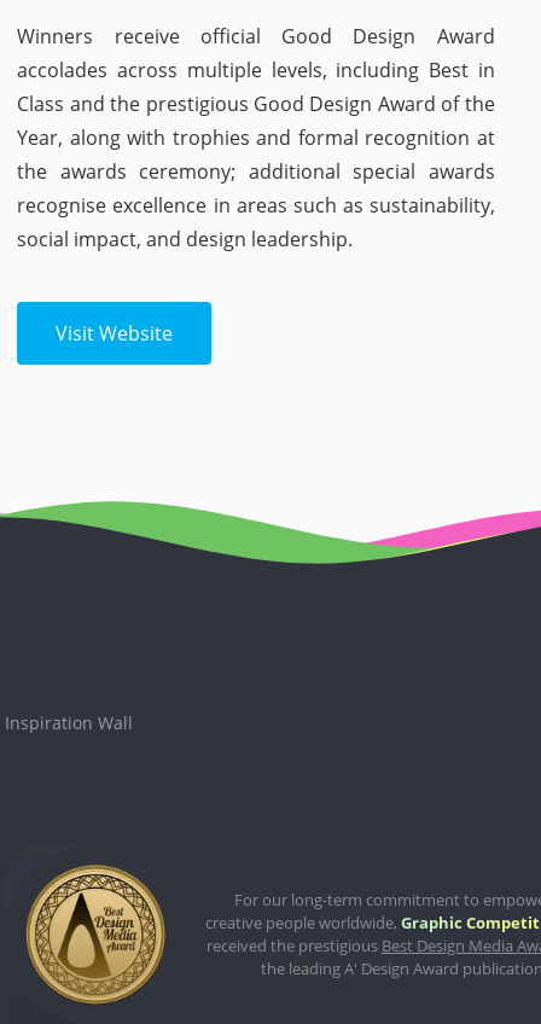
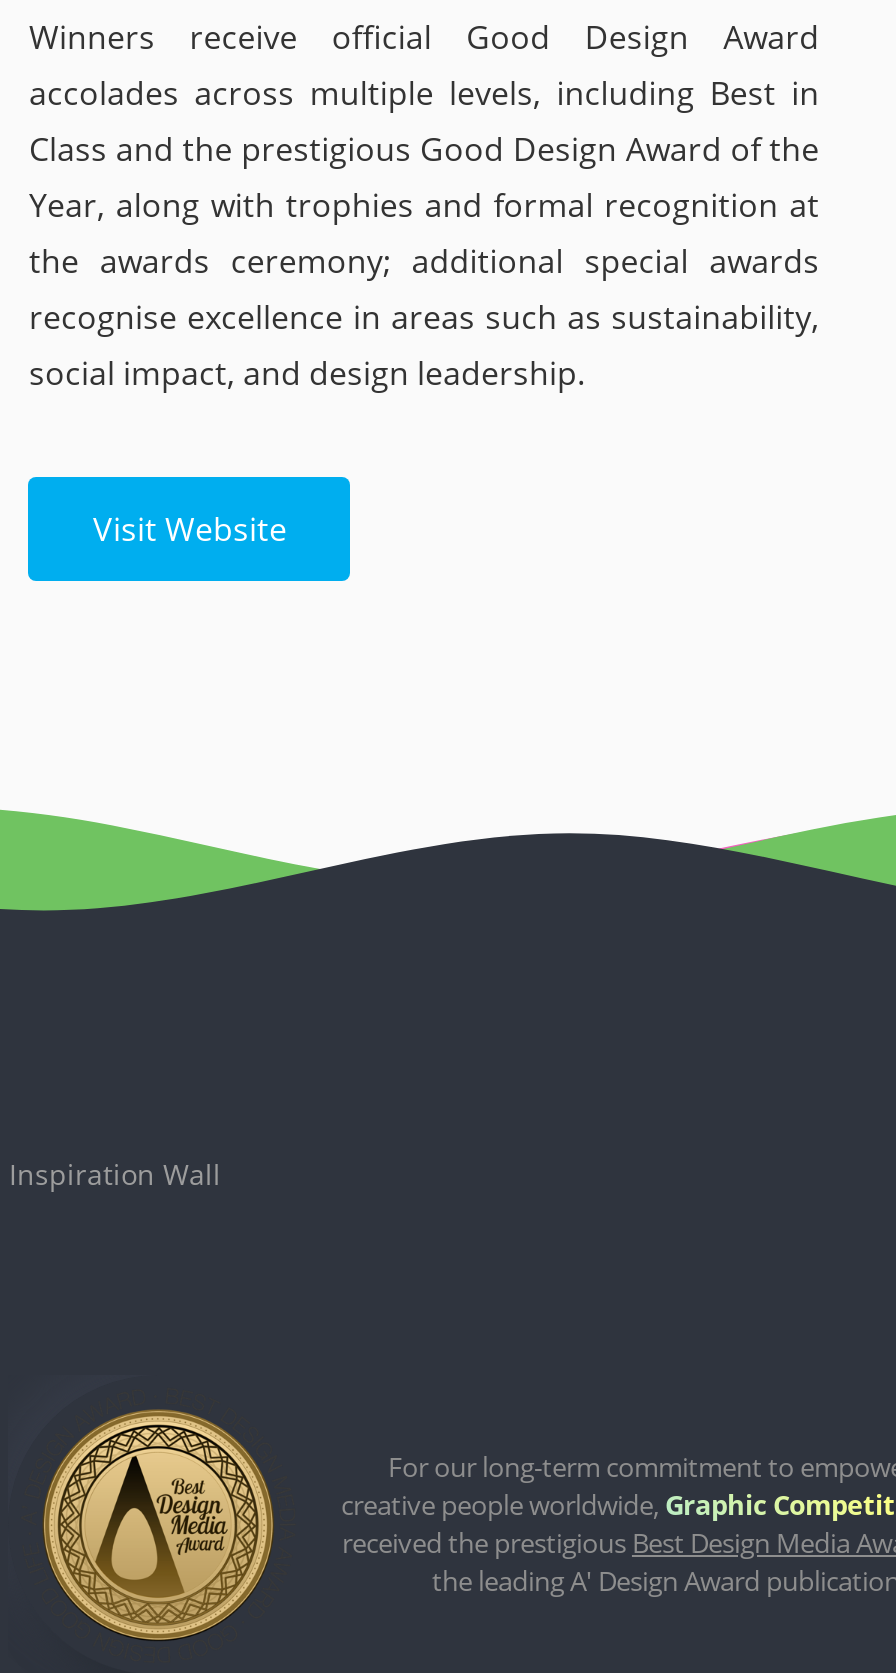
- [image]
+ [image]
